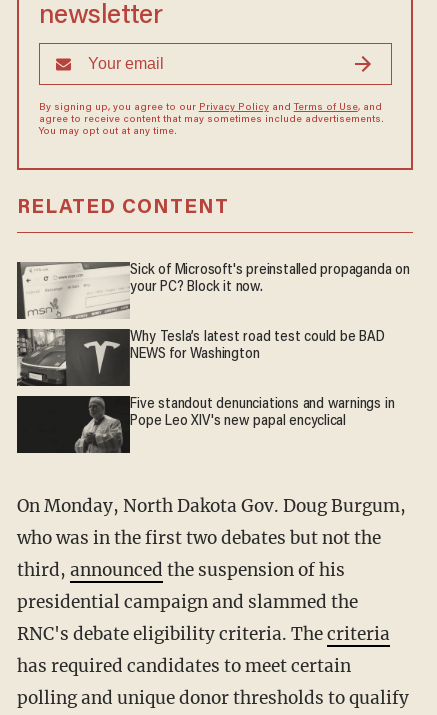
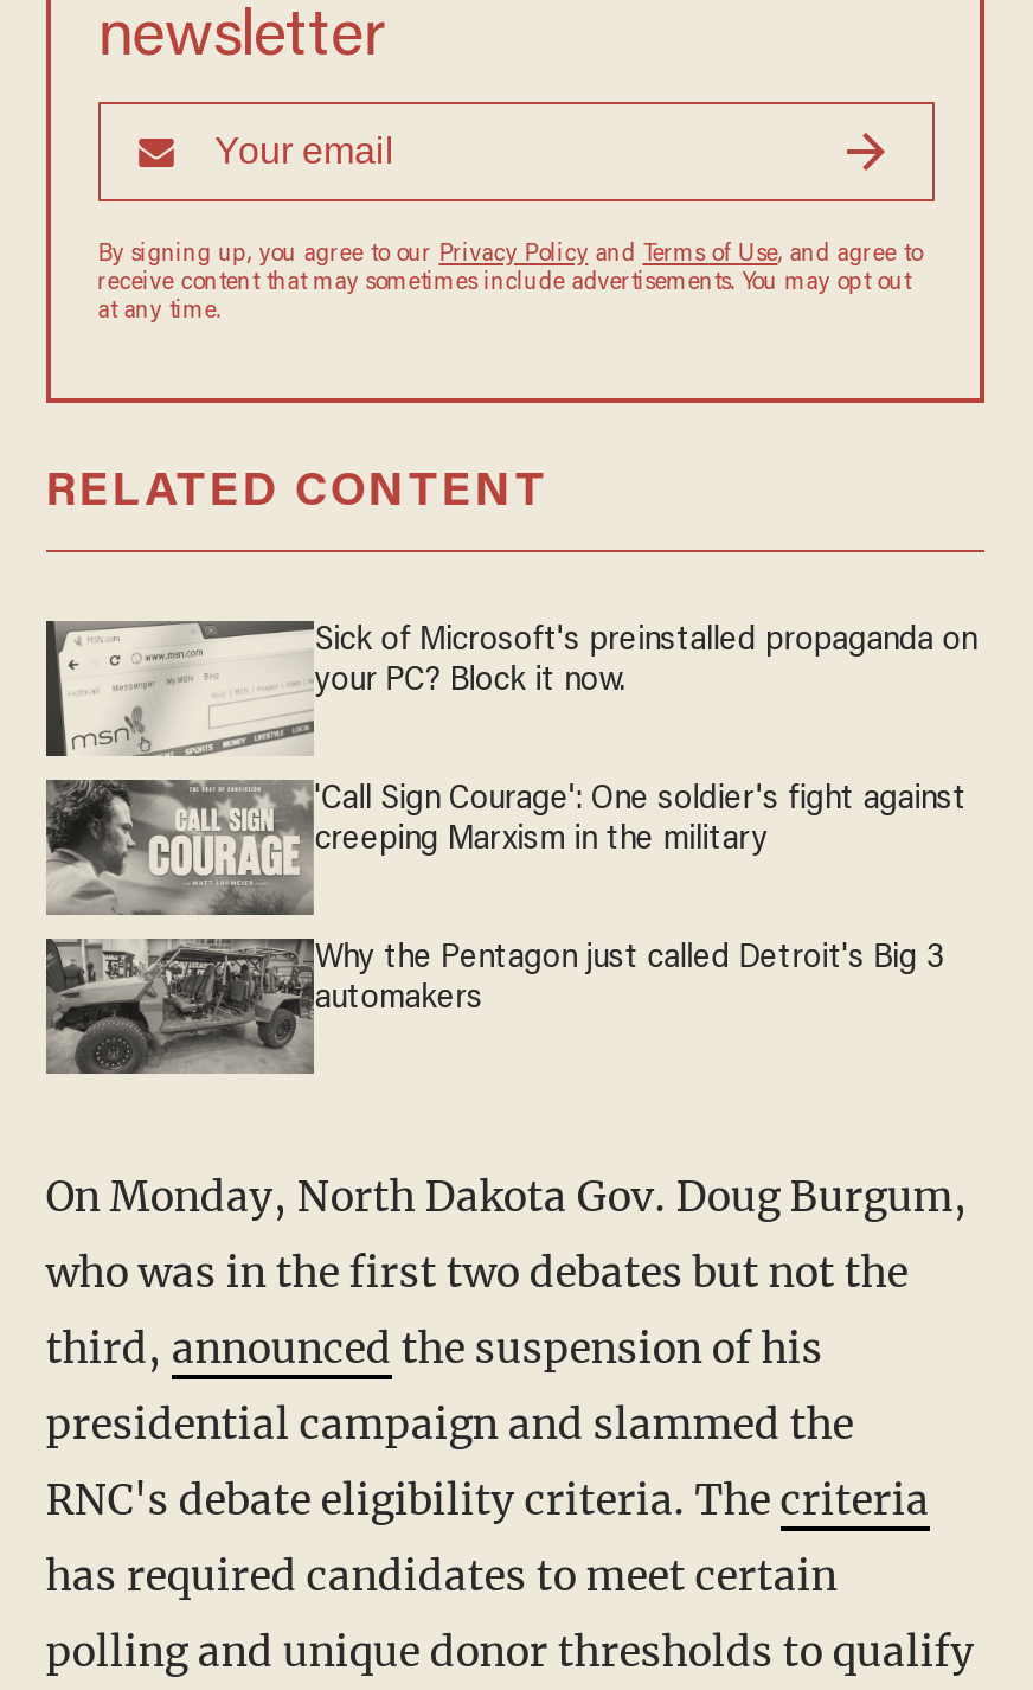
- [image]
- Why Tesla’s latest road test could be BAD
- NEWS for Washington
+ [image]
+ 'Call Sign Courage': One soldier's fight against
+ creeping Marxism in the military

- [image]
- Five standout denunciations and warnings in
- Pope Leo XIV's new papal encyclical
+ [image]
+ Why the Pentagon just called Detroit's Big 3
+ automakers
